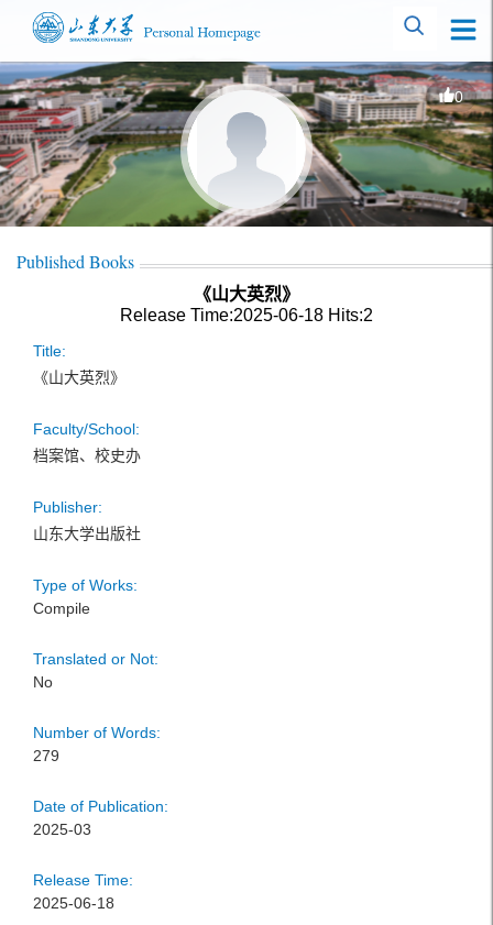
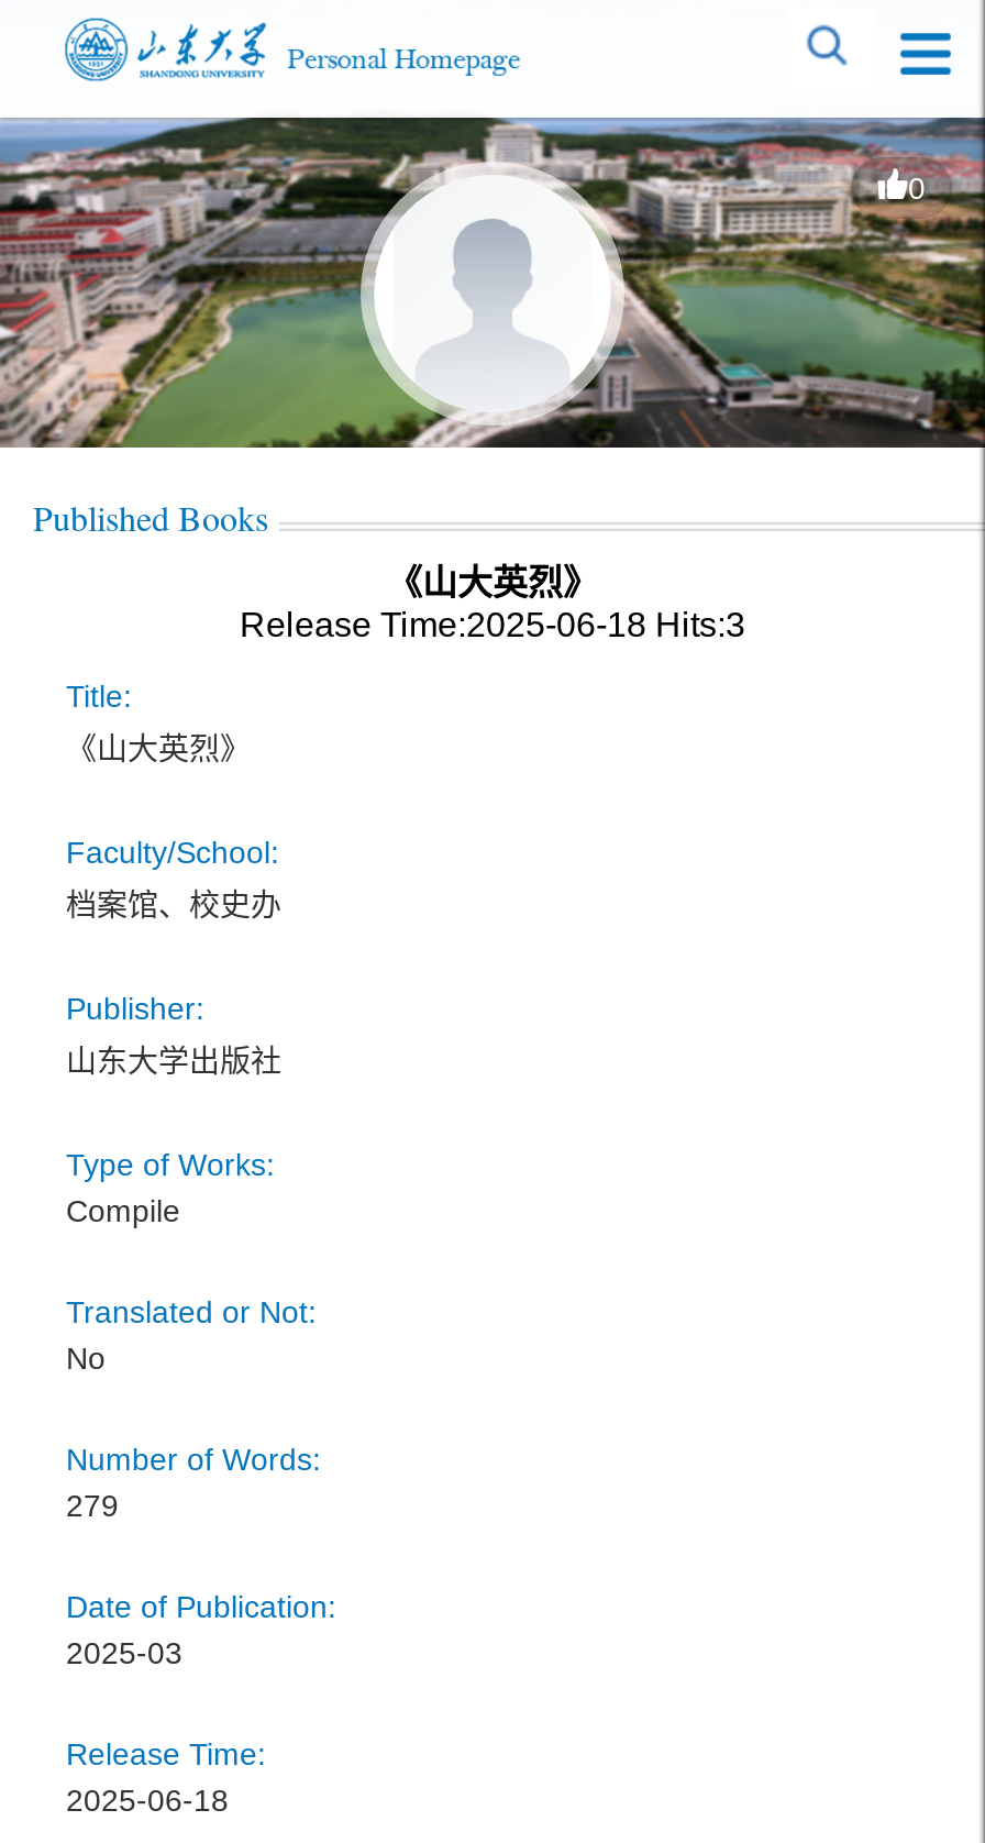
- Release Time:2025-06-18 Hits:2
+ Release Time:2025-06-18 Hits:3
